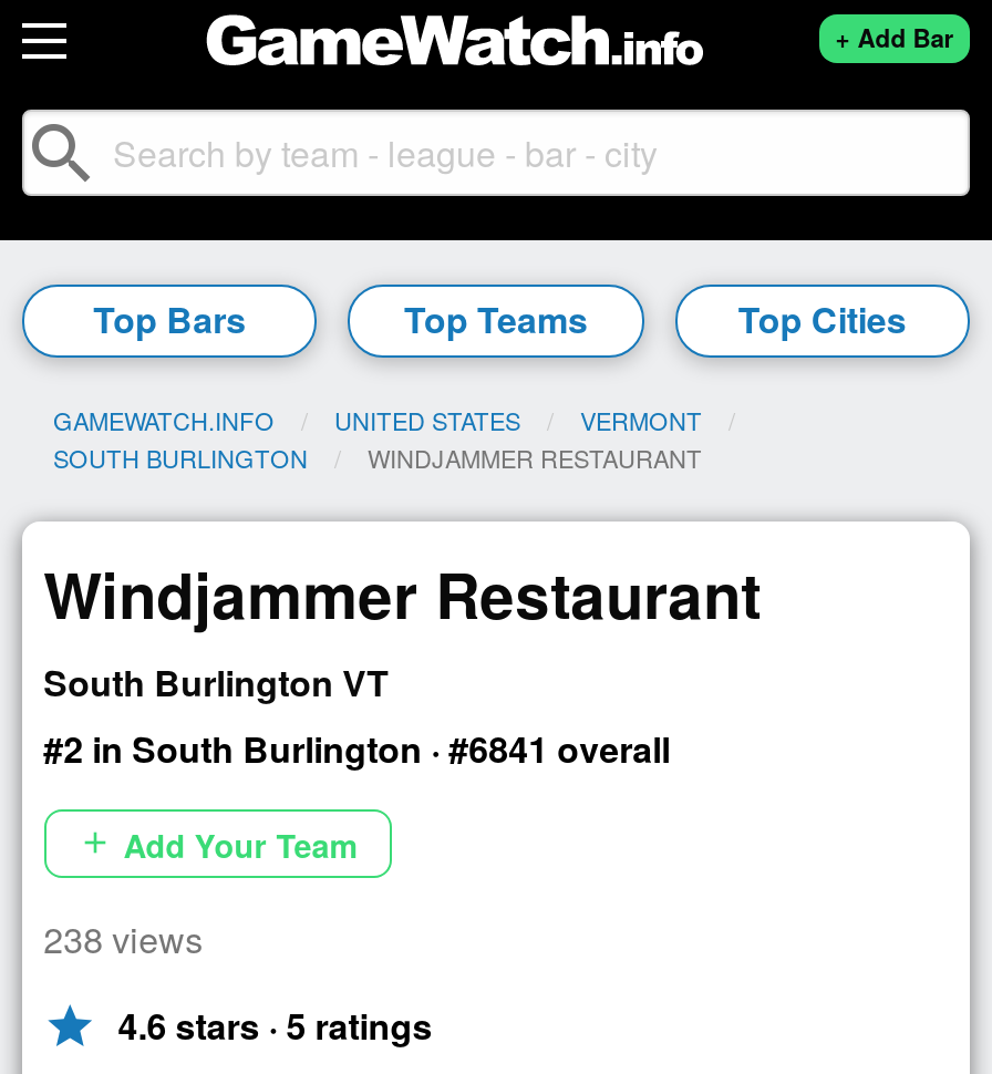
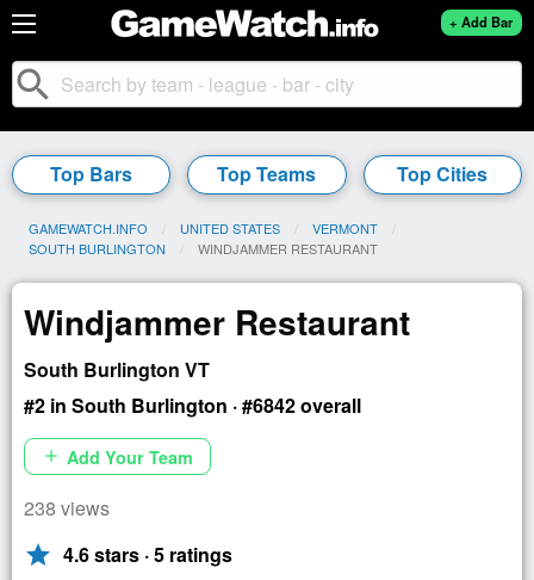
- #2 in South Burlington · #6841 overall
+ #2 in South Burlington · #6842 overall
